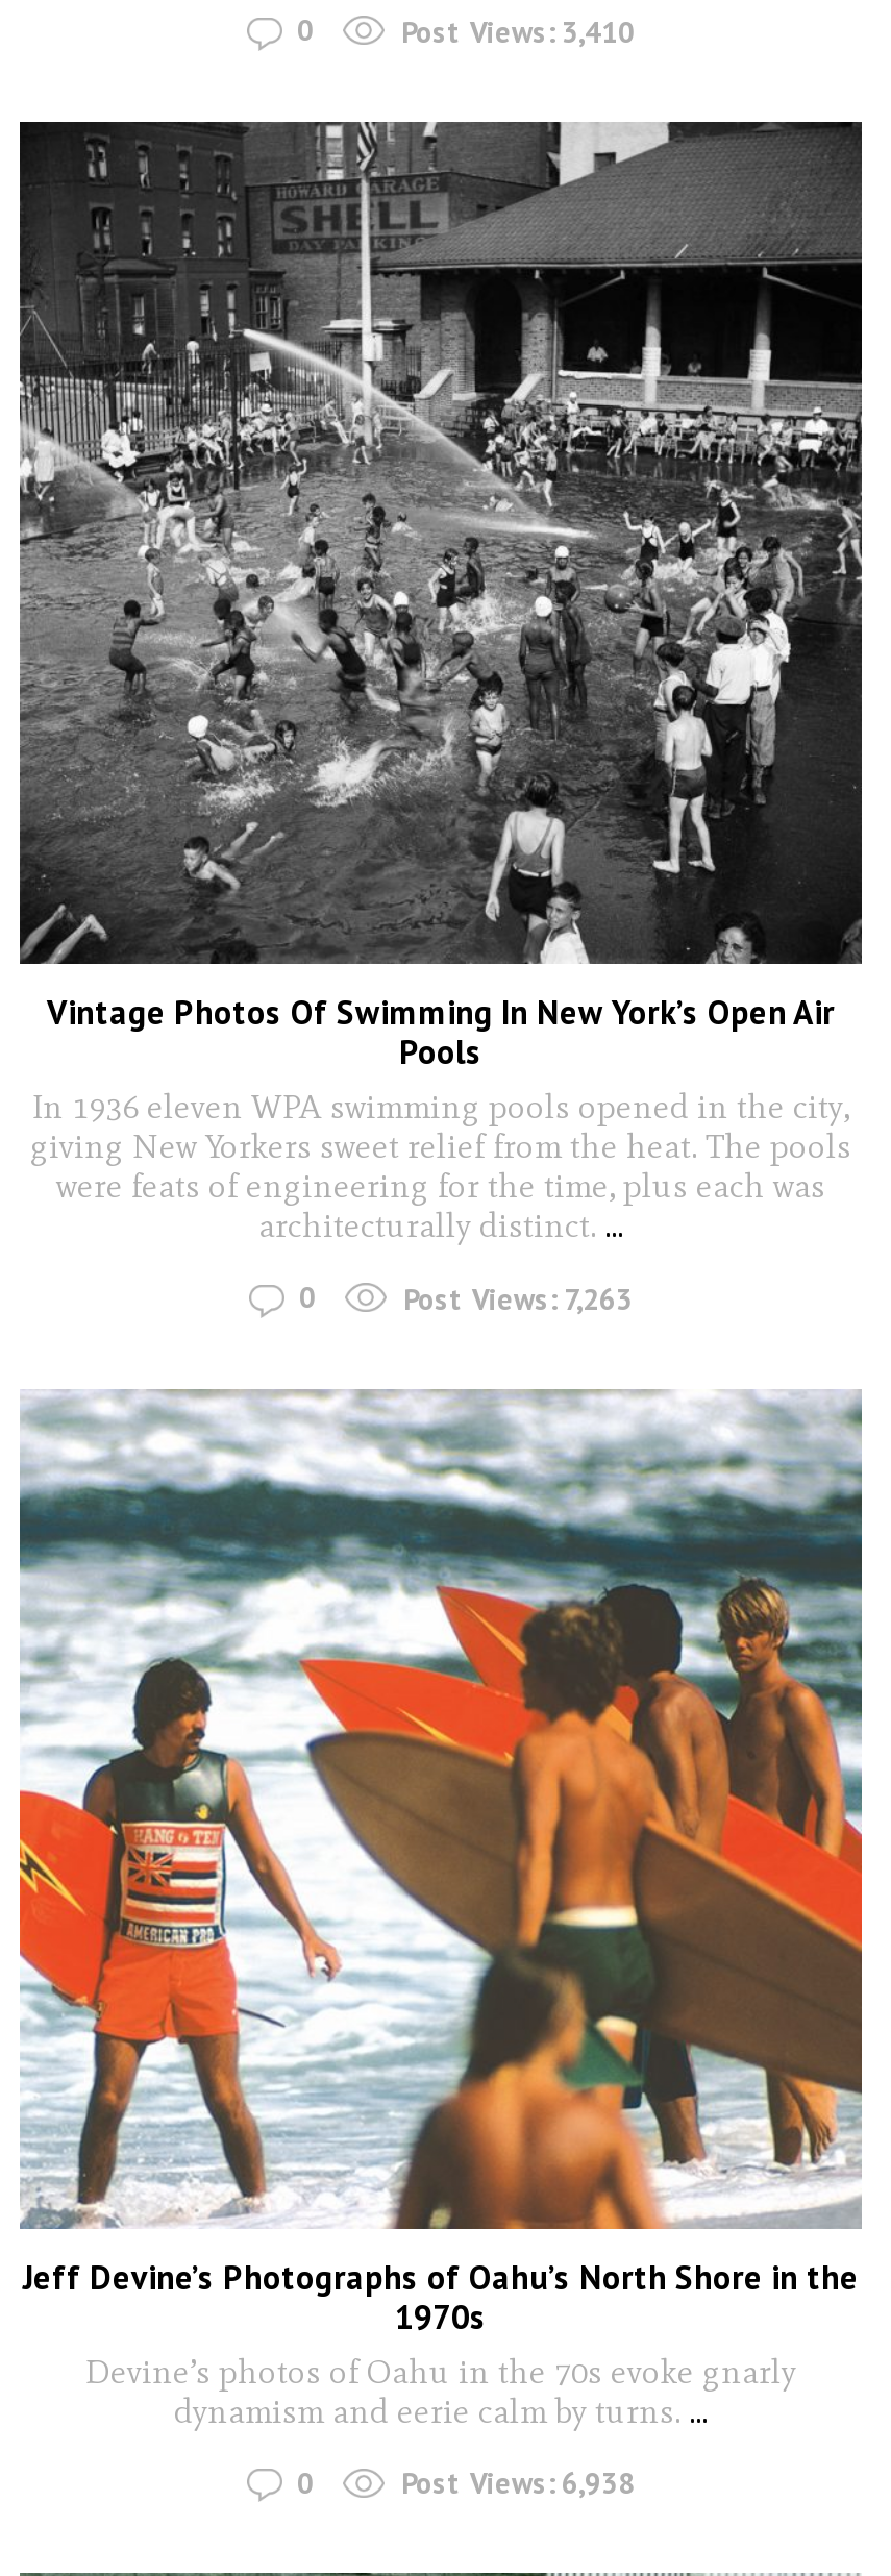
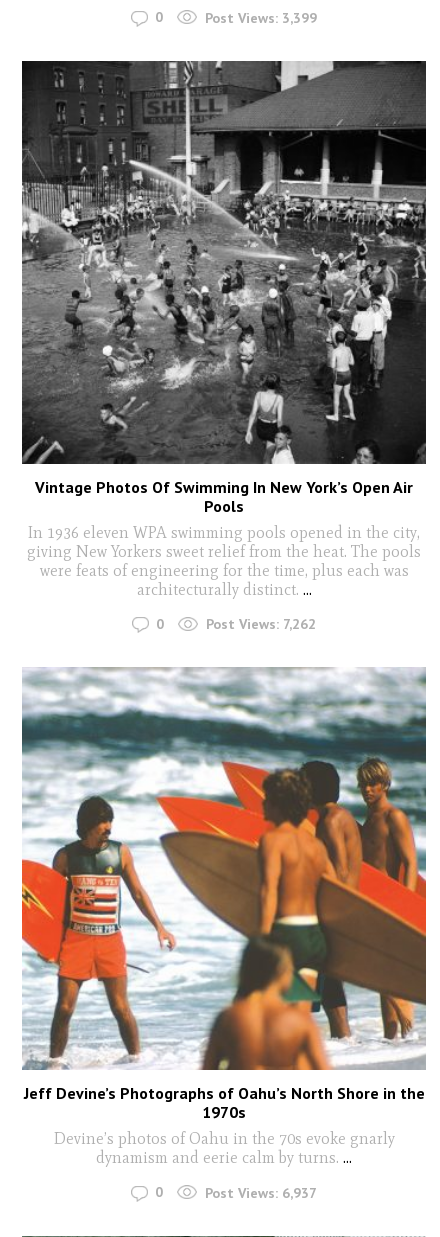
- Post Views: 3,410
+ Post Views: 3,399

- Post Views: 7,263
+ Post Views: 7,262

- Post Views: 6,938
+ Post Views: 6,937
